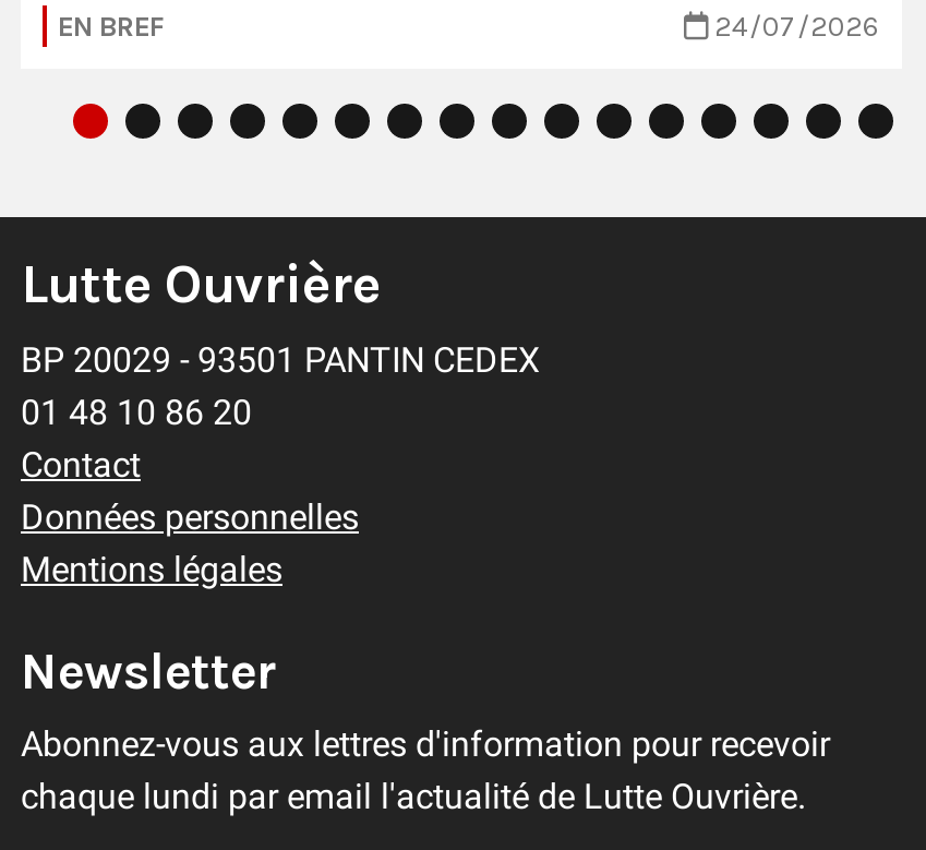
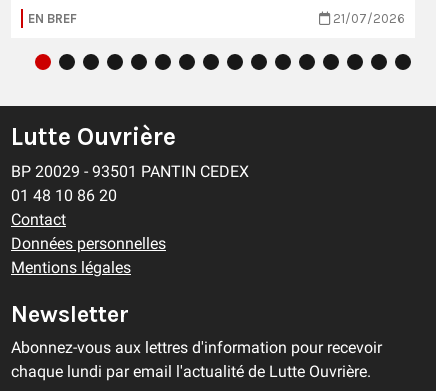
- 24/07/2026
+ 21/07/2026
